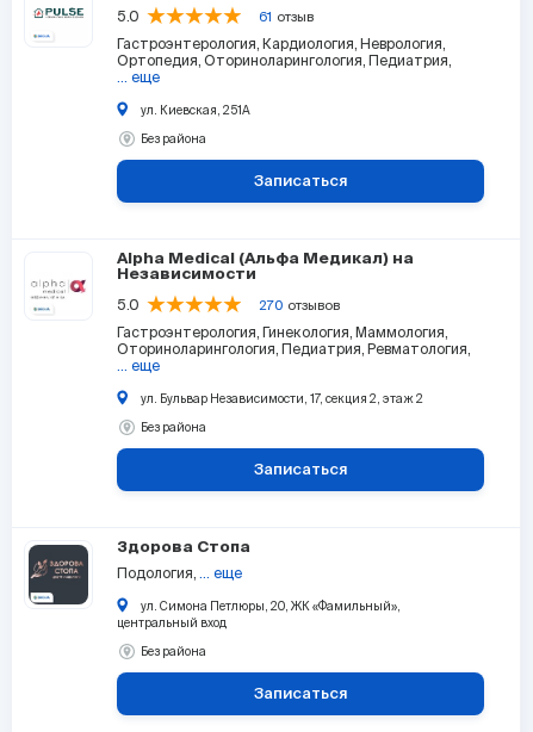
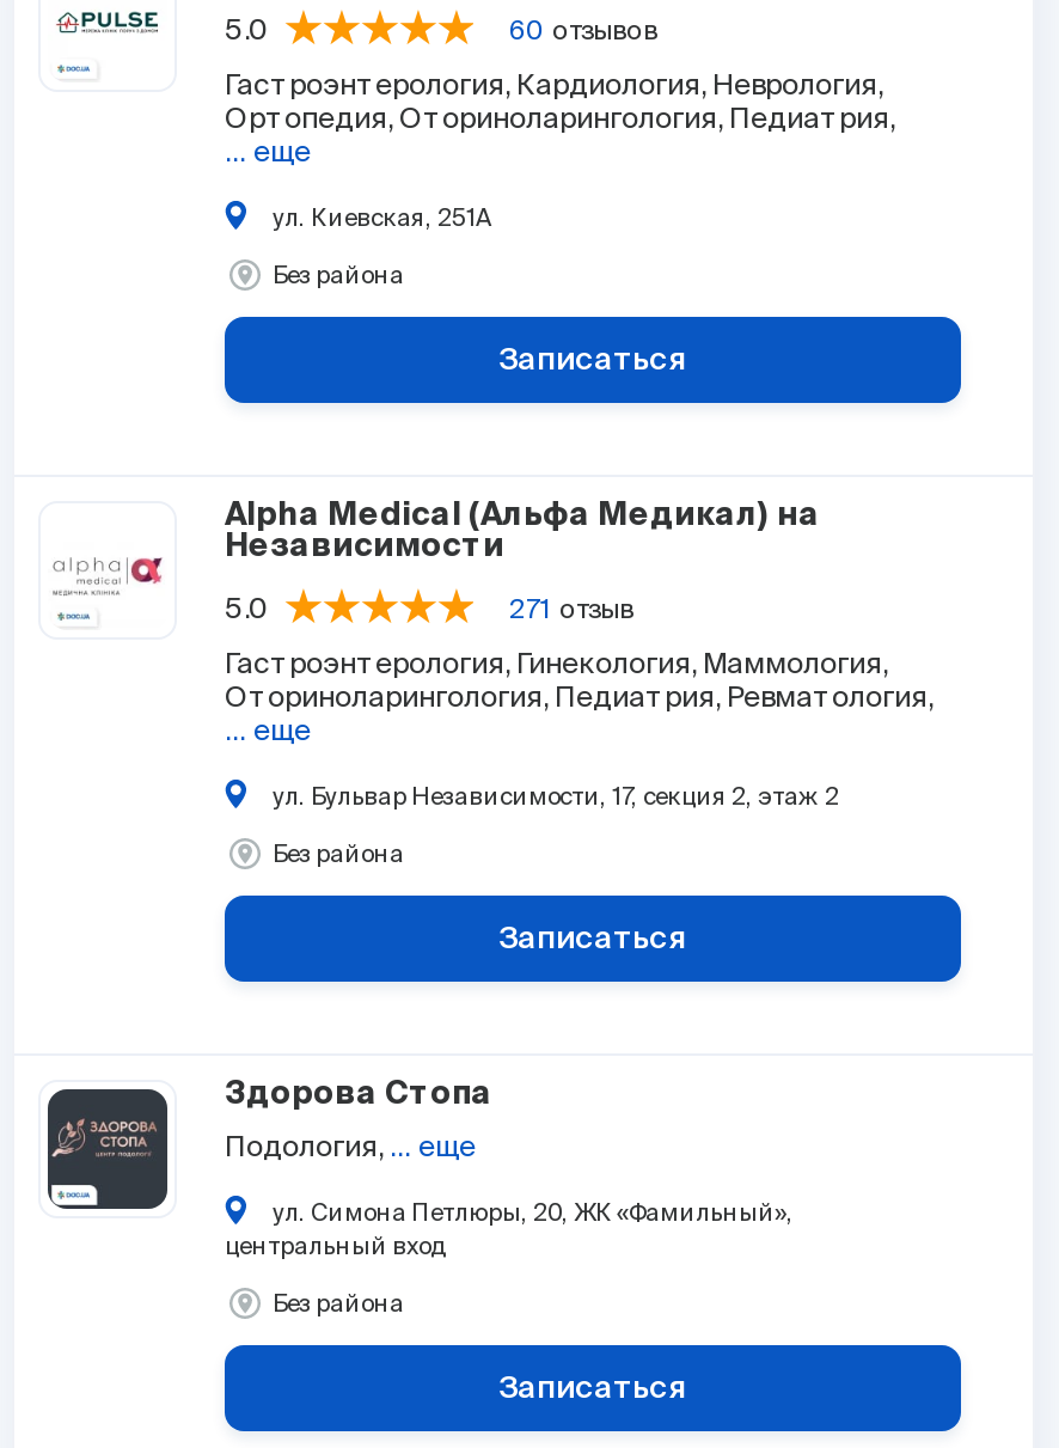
- 61 отзыв
+ 60 отзывов

- 270 отзывов
+ 271 отзыв
